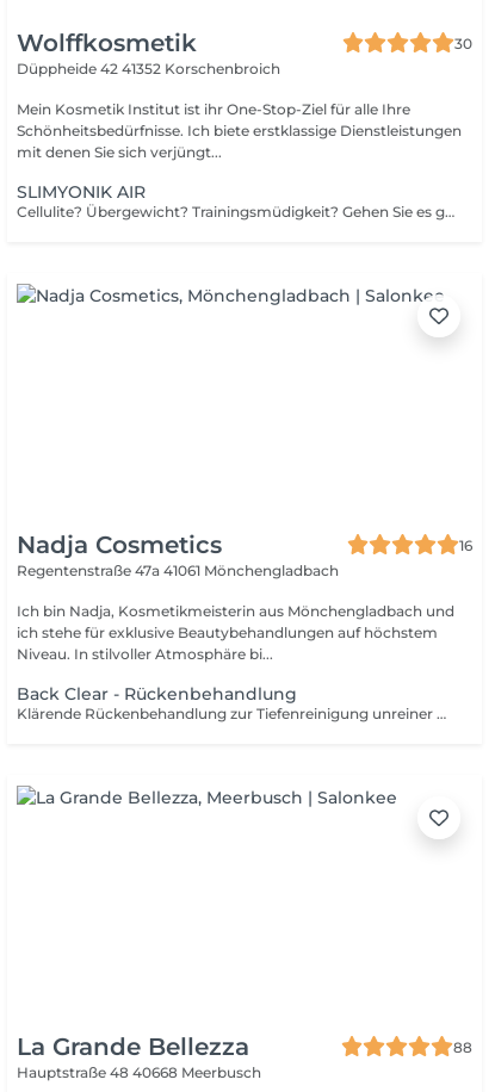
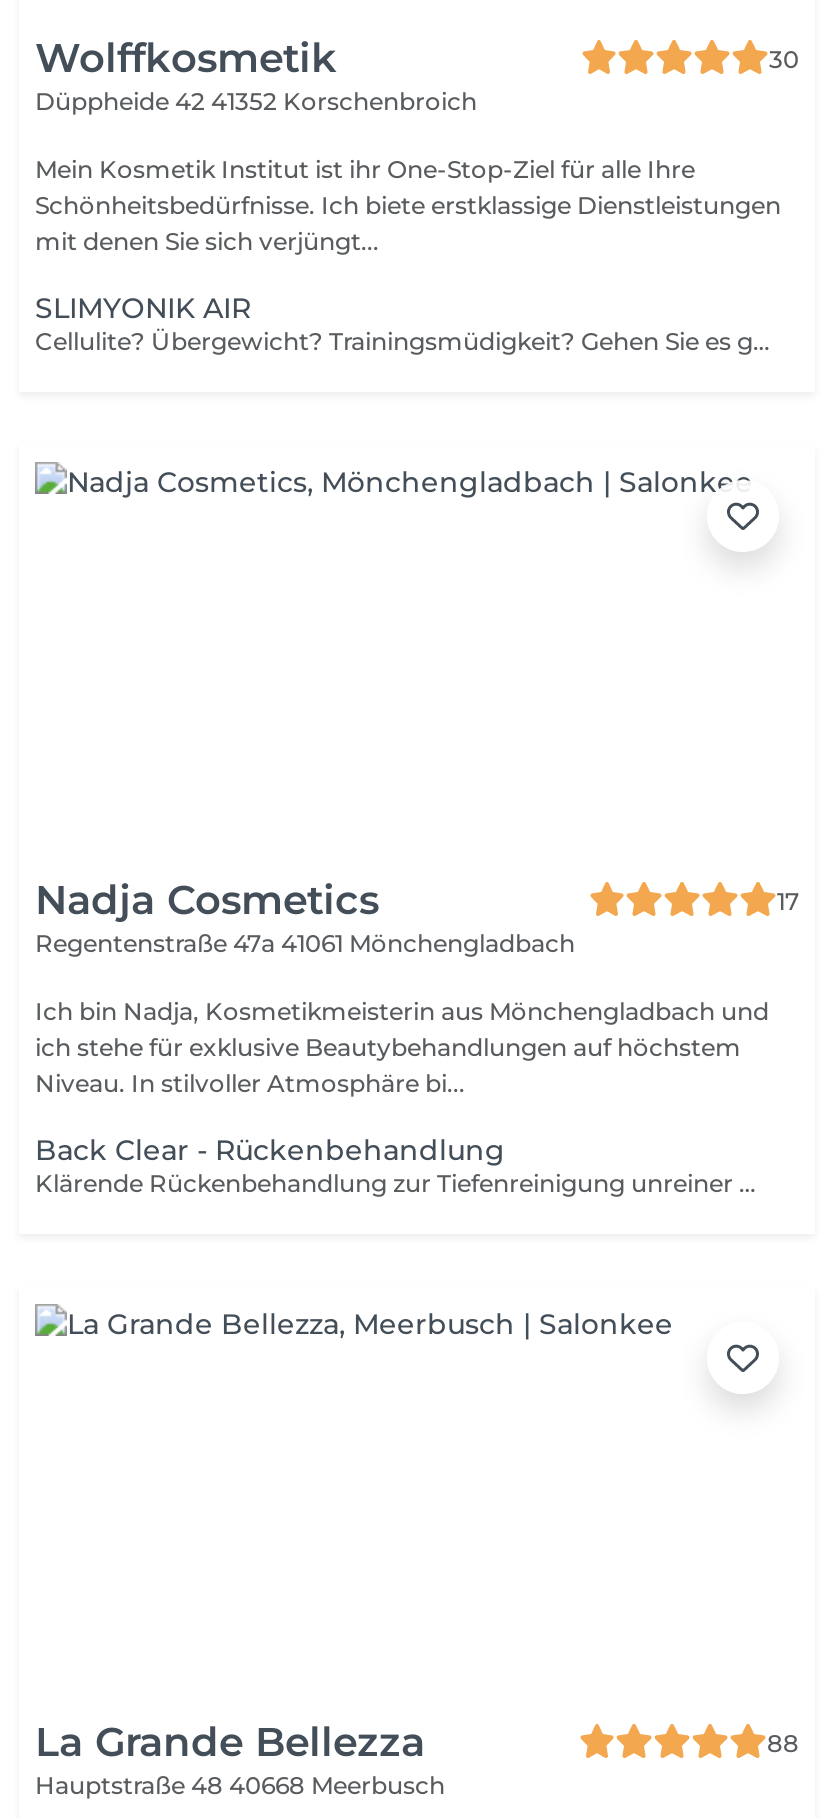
- 16
+ 17
